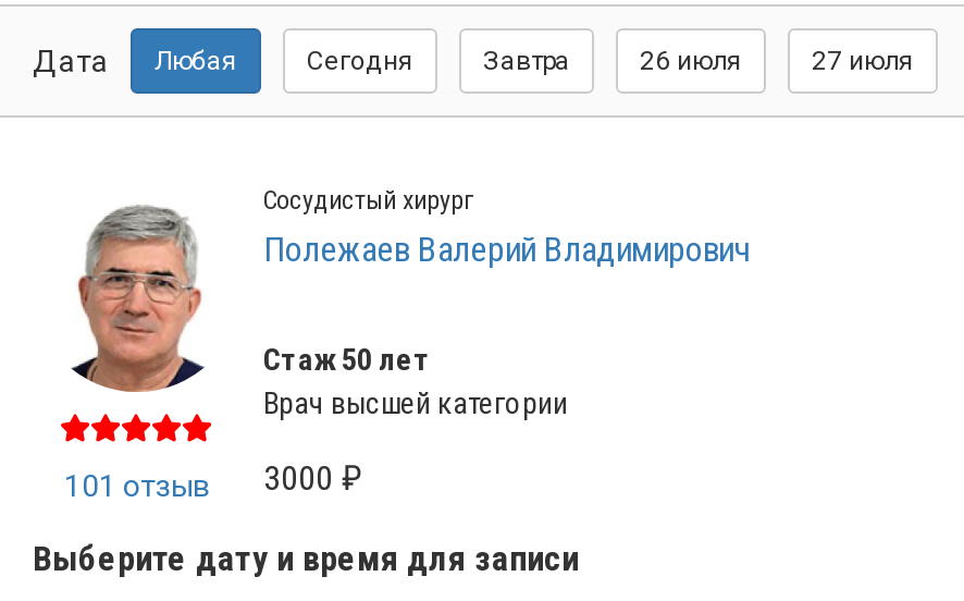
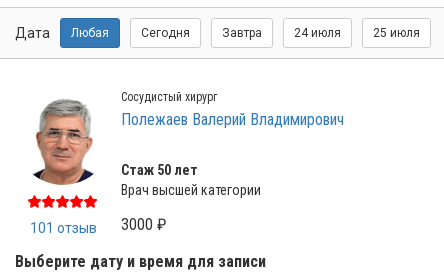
- 26 июля
+ 24 июля

- 27 июля
+ 25 июля
